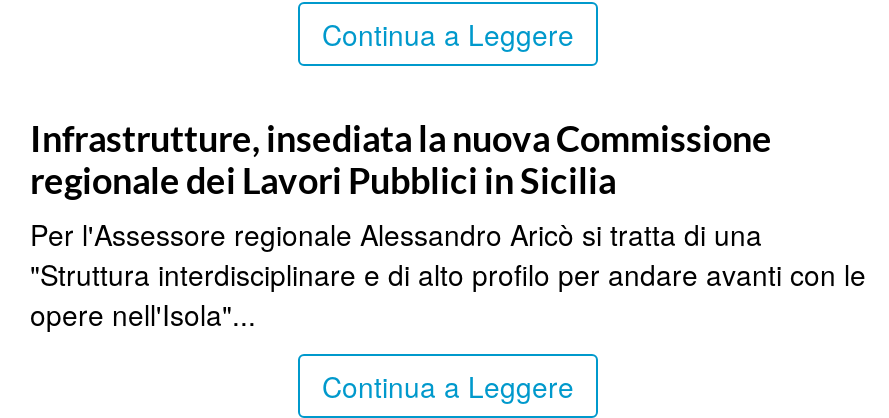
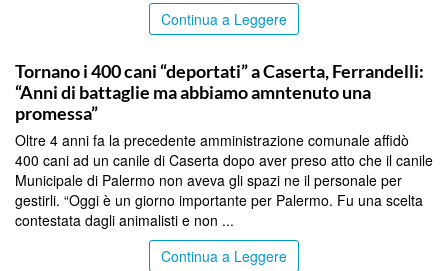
- Infrastrutture, insediata la nuova Commissione
- regionale dei Lavori Pubblici in Sicilia
- Per l'Assessore regionale Alessandro Aricò si tratta di una
- "Struttura interdisciplinare e di alto profilo per andare avanti con le
- opere nell'Isola"...
+ Tornano i 400 cani “deportati” a Caserta, Ferrandelli:
+ “Anni di battaglie ma abbiamo amntenuto una
+ promessa”
+ Oltre 4 anni fa la precedente amministrazione comunale affidò
+ 400 cani ad un canile di Caserta dopo aver preso atto che il canile
+ Municipale di Palermo non aveva gli spazi ne il personale per
+ gestirli. “Oggi è un giorno importante per Palermo. Fu una scelta
+ contestata dagli animalisti e non ...
